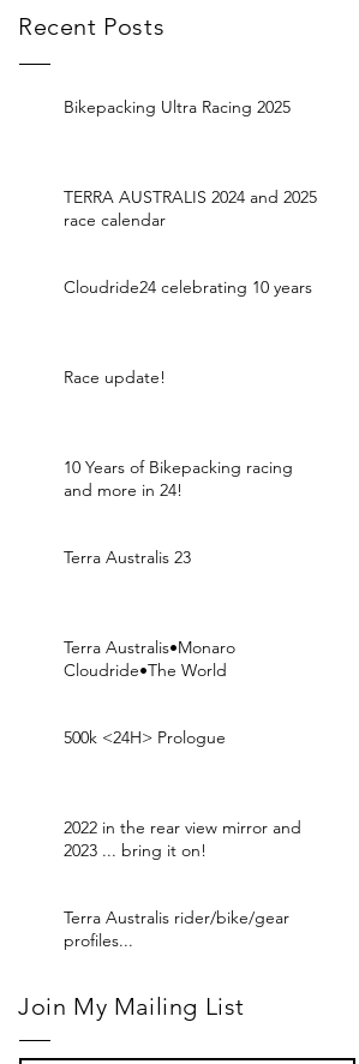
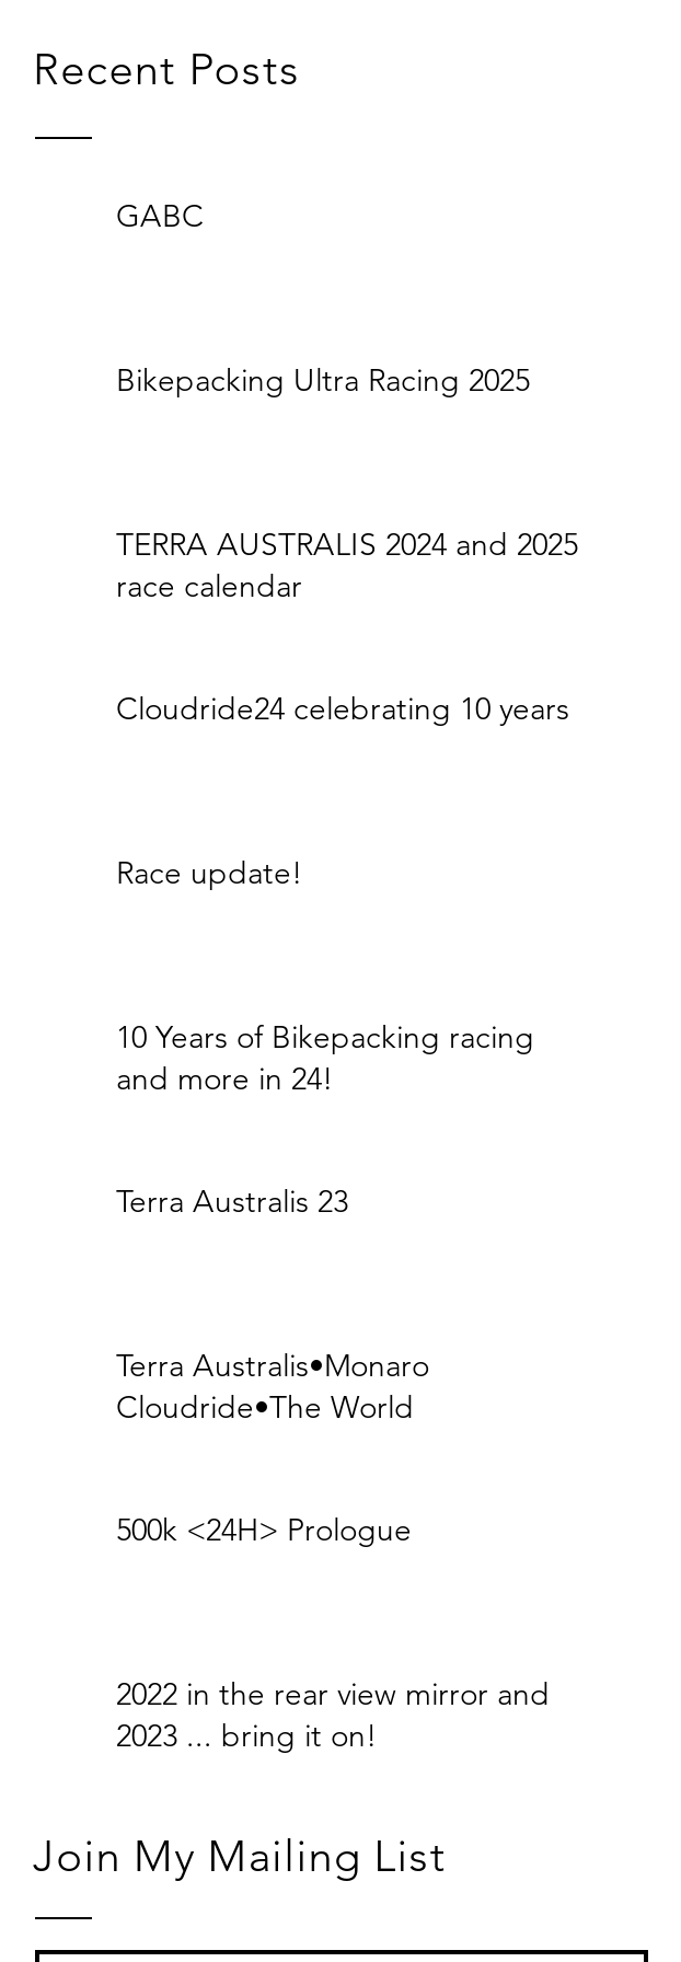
+ GABC

moved down: Bikepacking Ultra Racing 2025 | TERRA AUSTRALIS 2024 and 2025 | race calendar | ... | 2022 in the rear view mirror and | 2023 ... bring it on!

- Terra Australis rider/bike/gear
- profiles...
